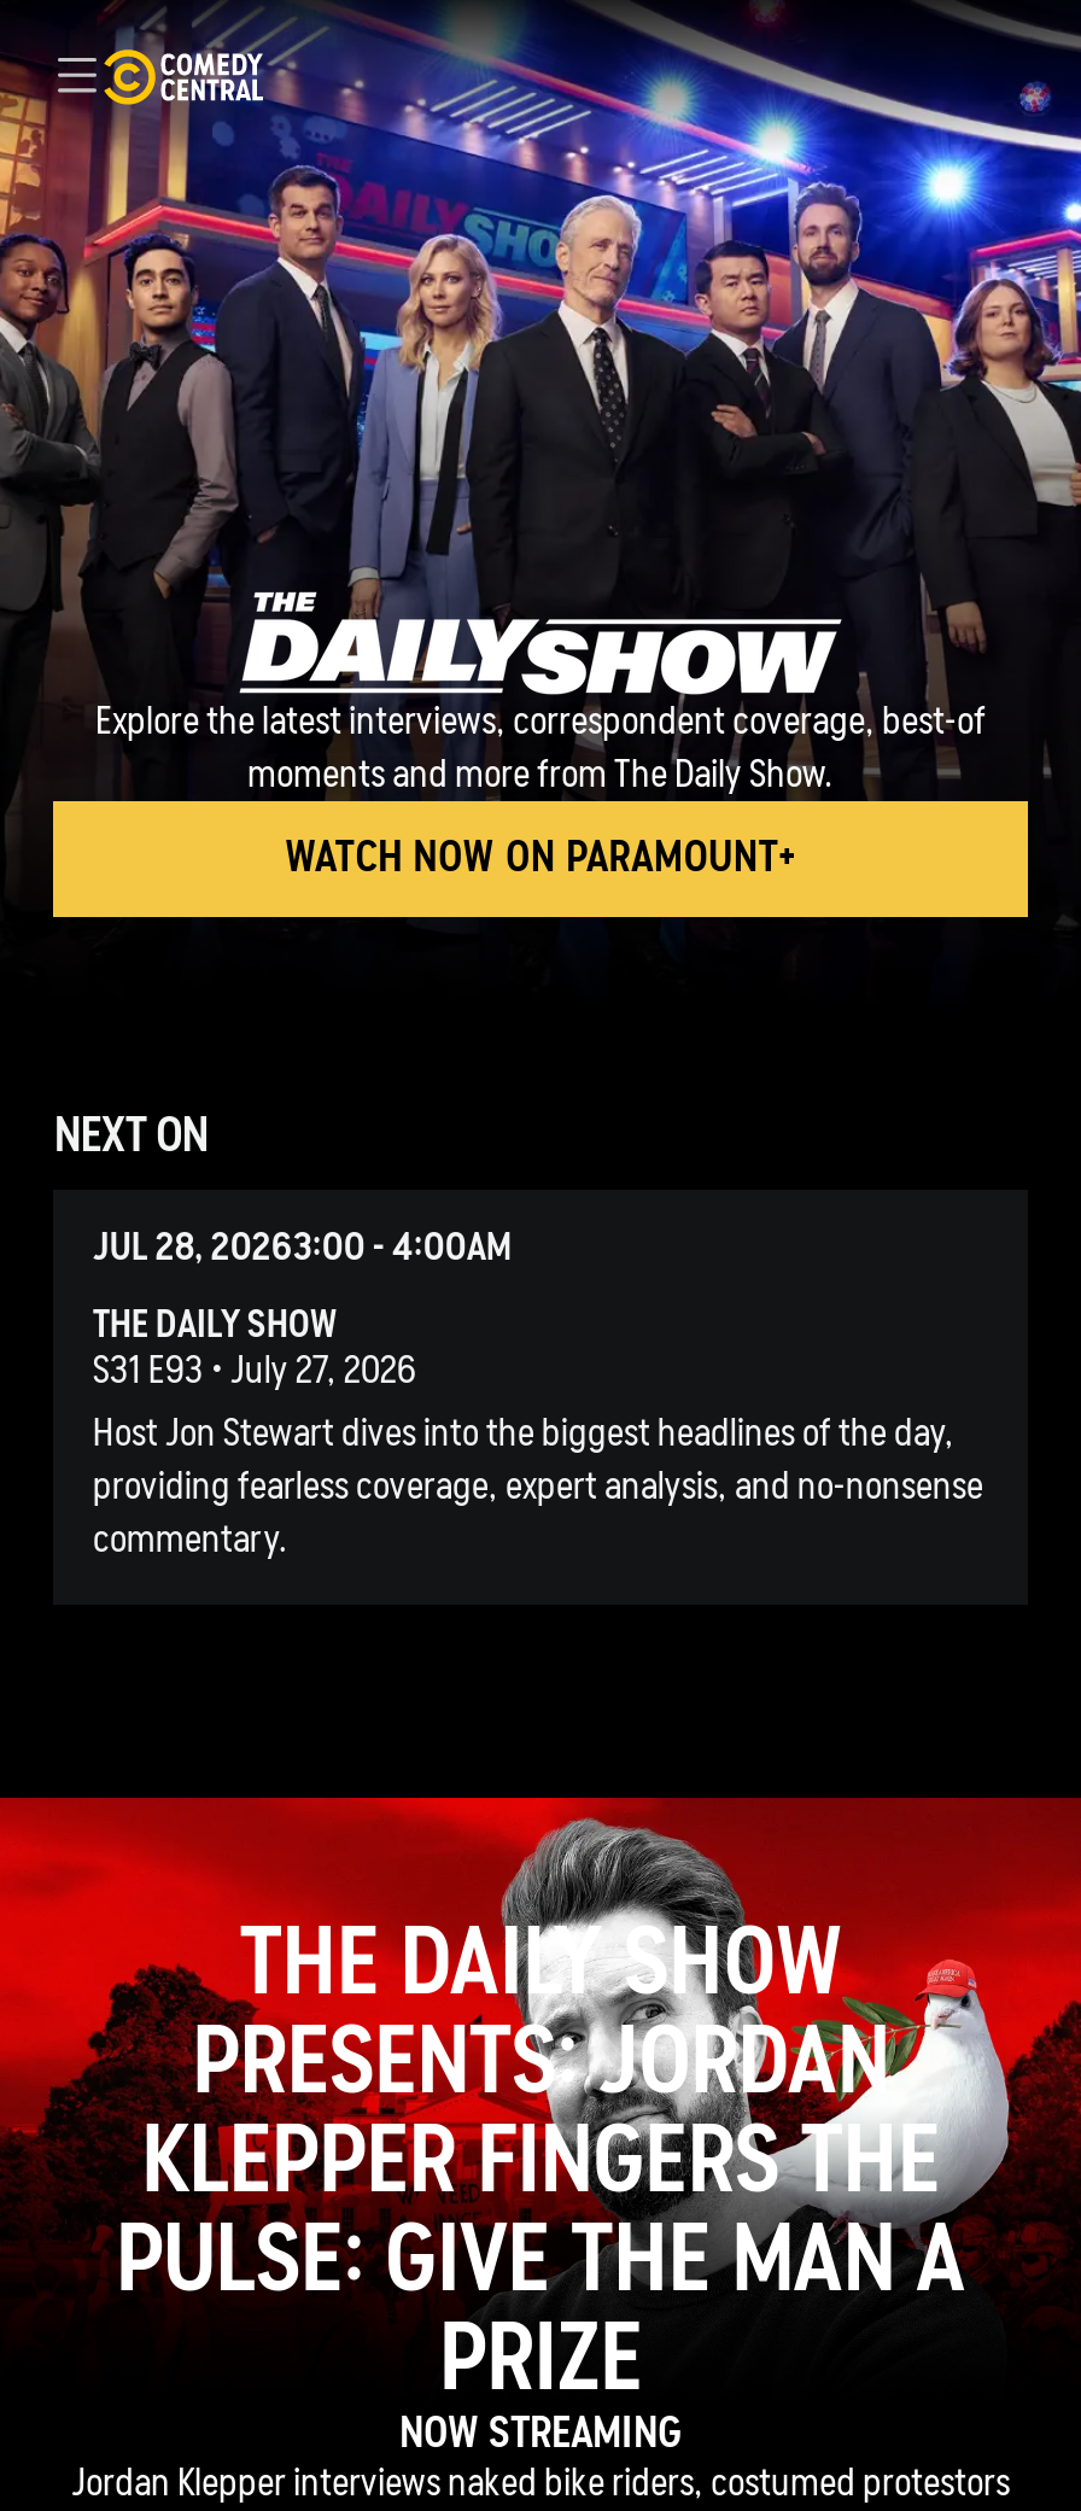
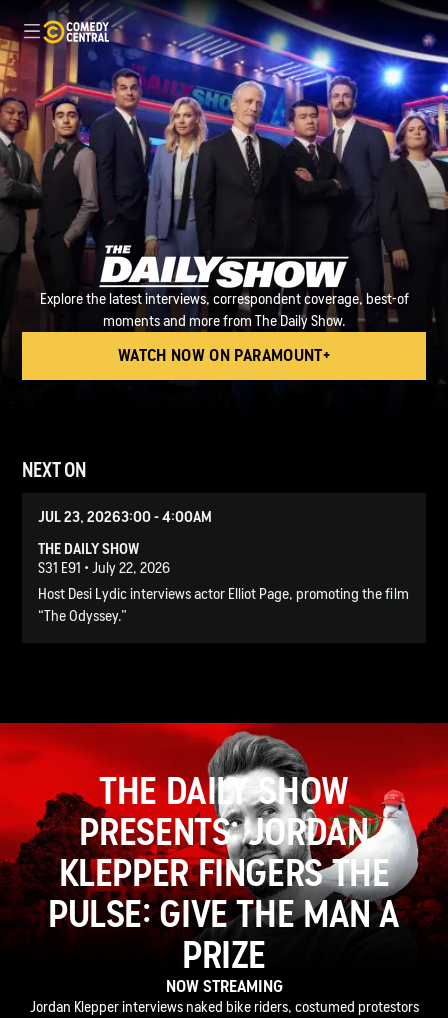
- JUL 28, 20263:00 - 4:00AM
+ JUL 23, 20263:00 - 4:00AM

- S31 E93 • July 27, 2026
- Host Jon Stewart dives into the biggest headlines of the day,
- providing fearless coverage, expert analysis, and no-nonsense
- commentary.
+ S31 E91 • July 22, 2026
+ Host Desi Lydic interviews actor Elliot Page, promoting the film
+ “The Odyssey.”
